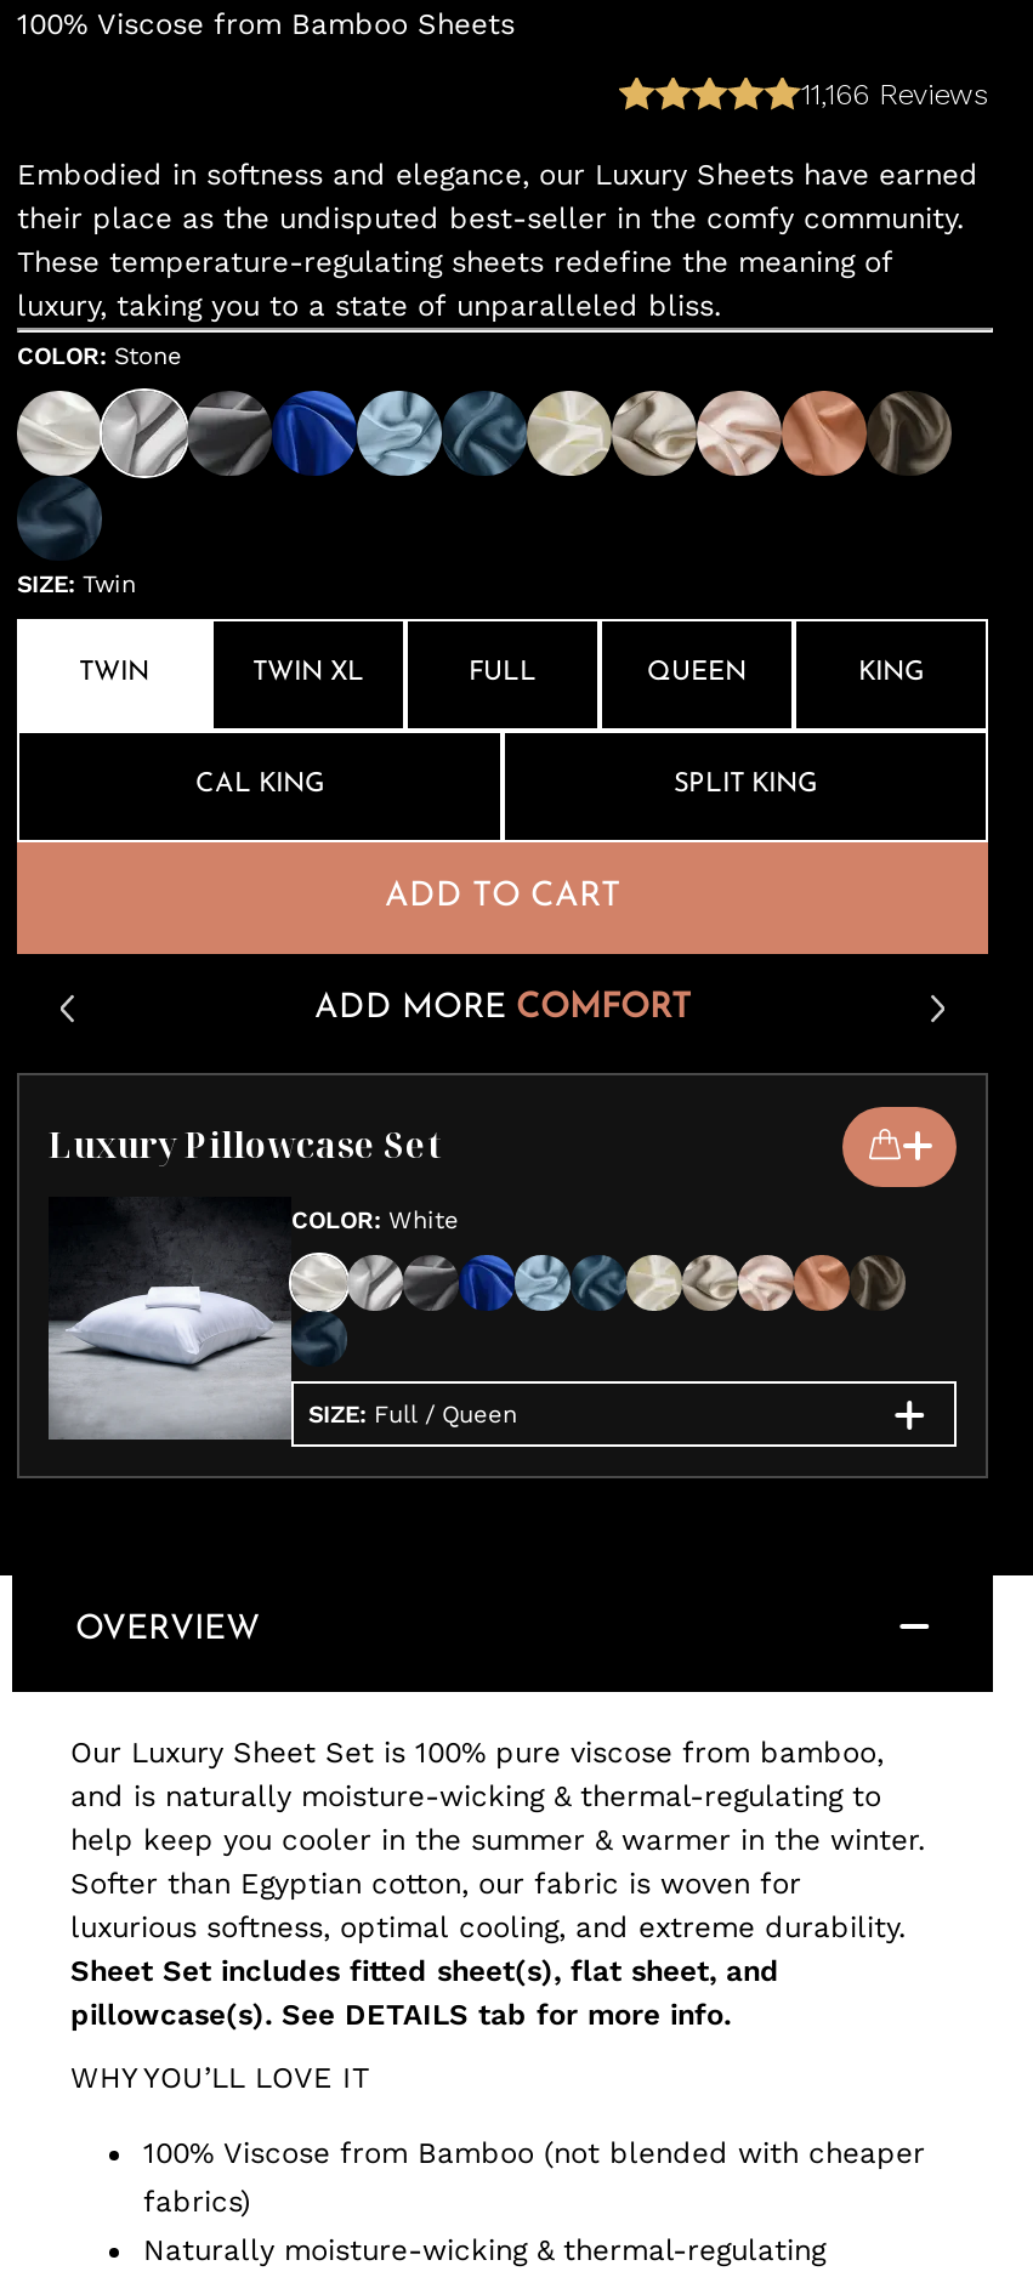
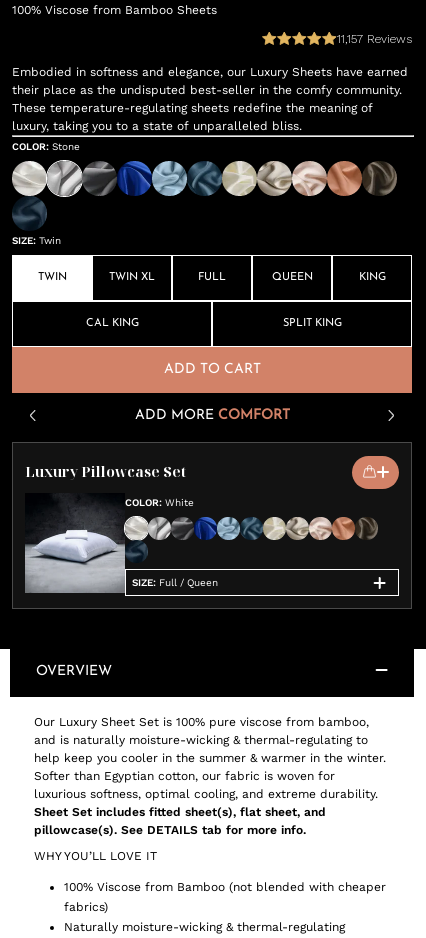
- 11,166 Reviews
+ 11,157 Reviews
